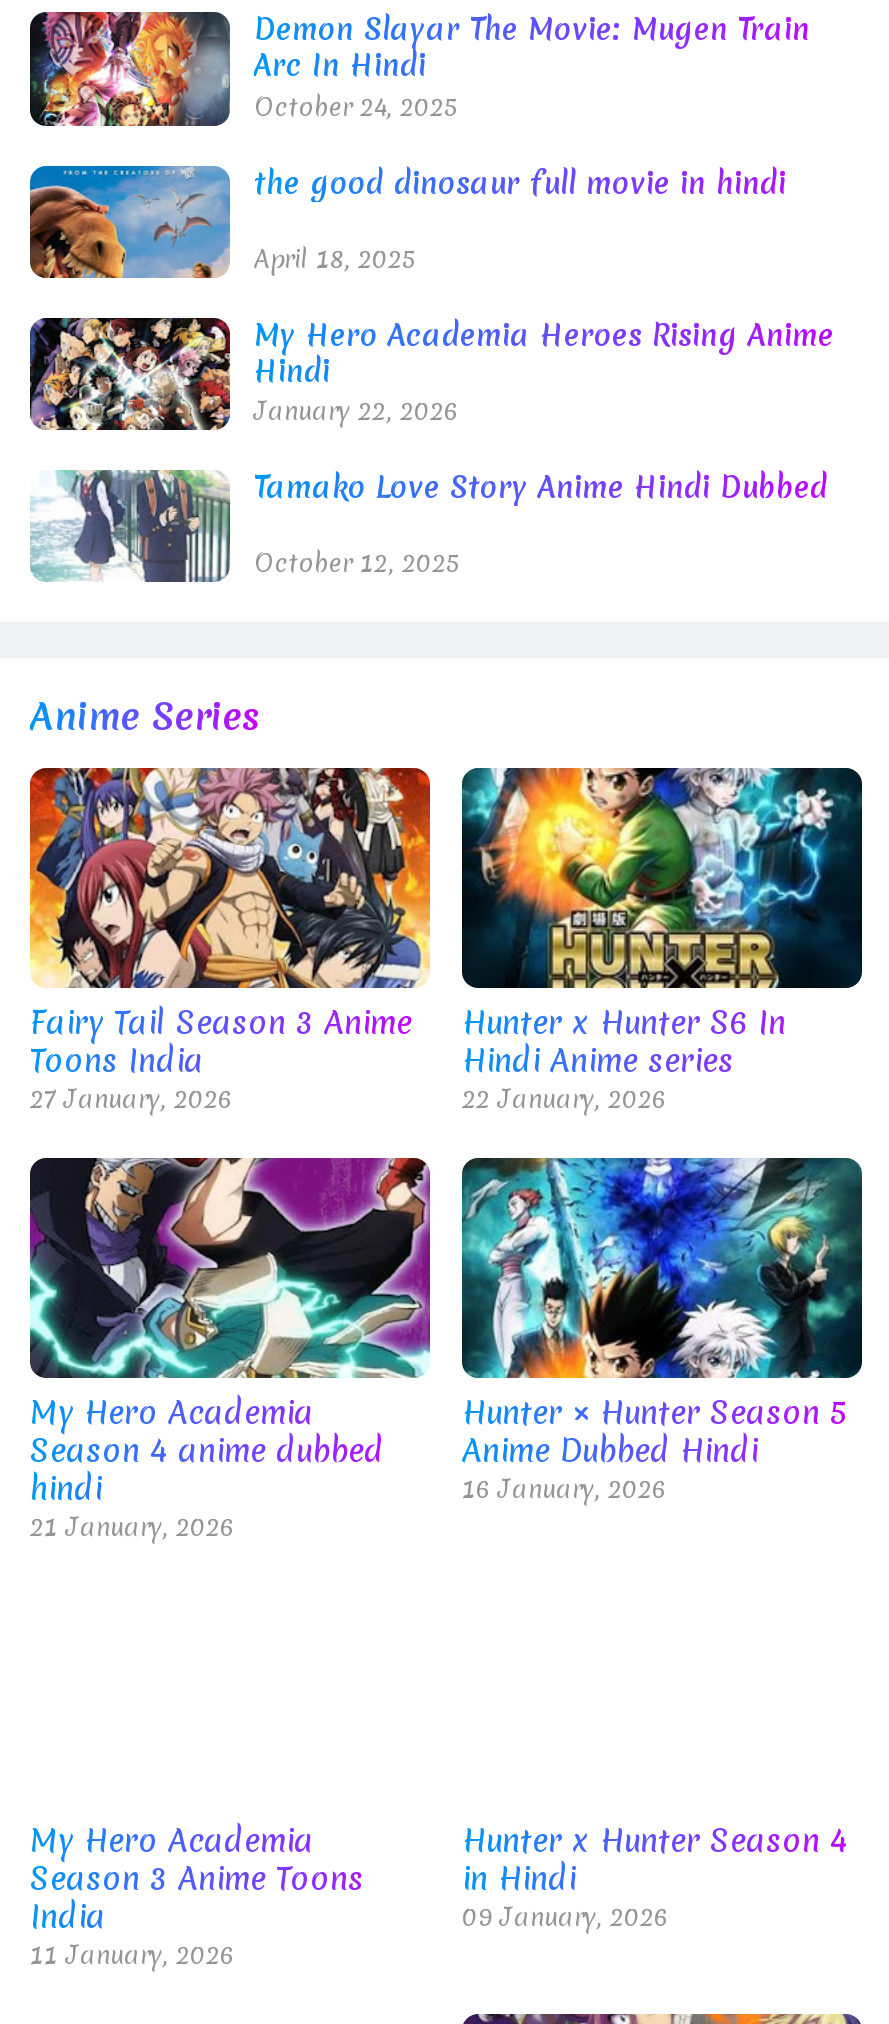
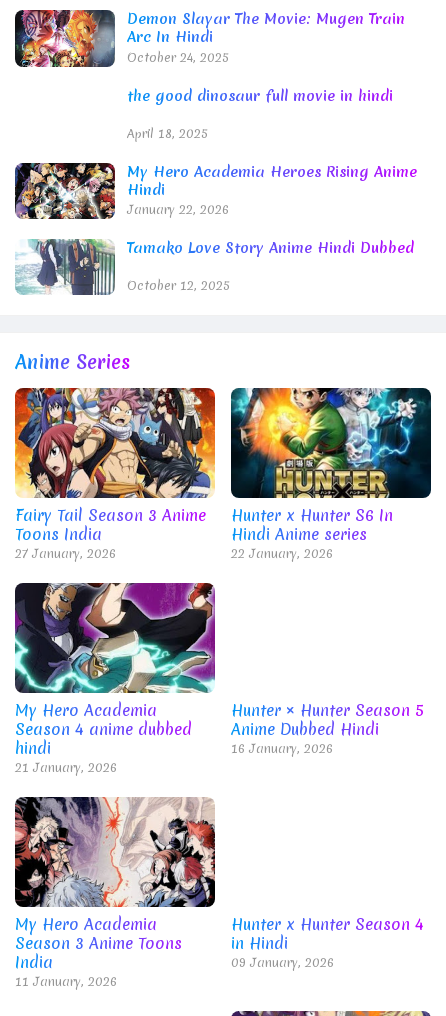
- [image]

- [image]

+ [image]
